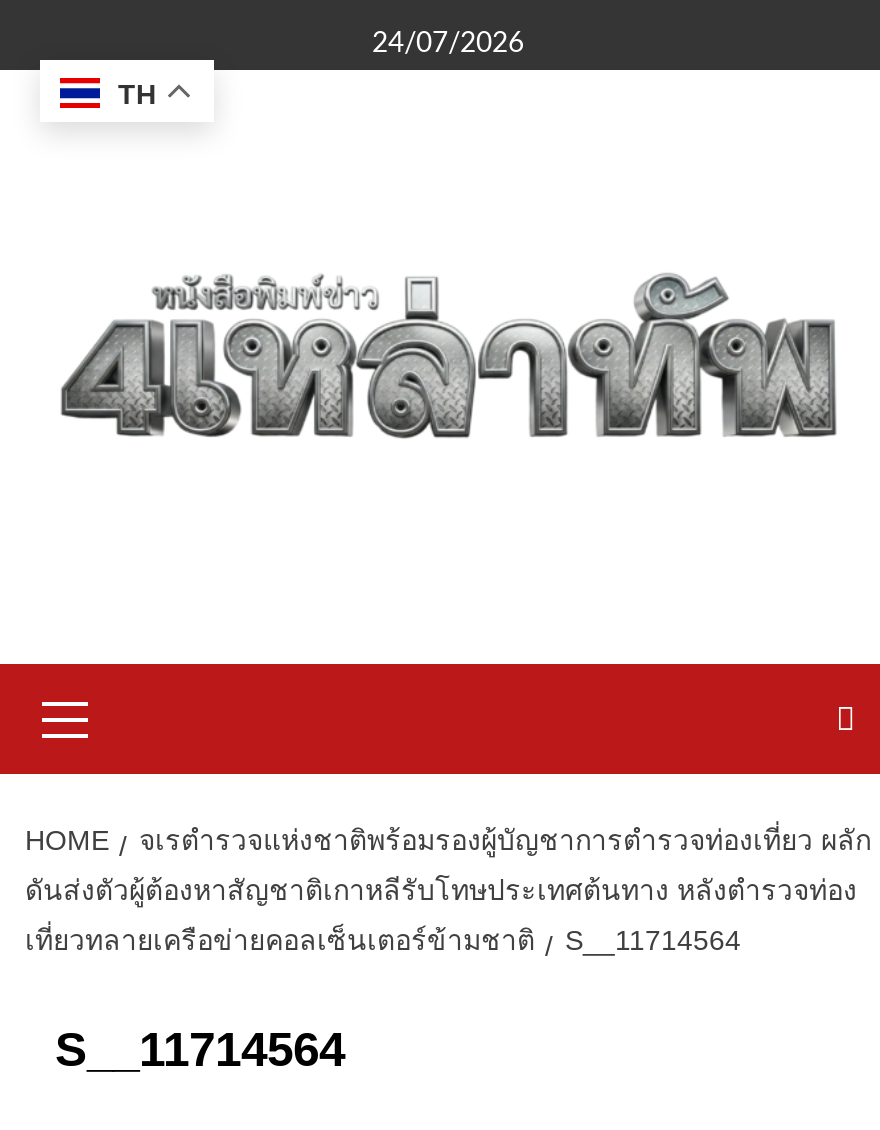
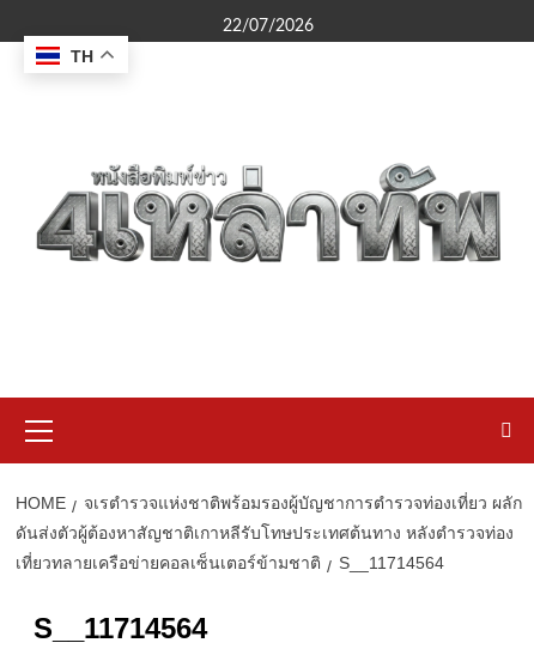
- 24/07/2026
+ 22/07/2026
